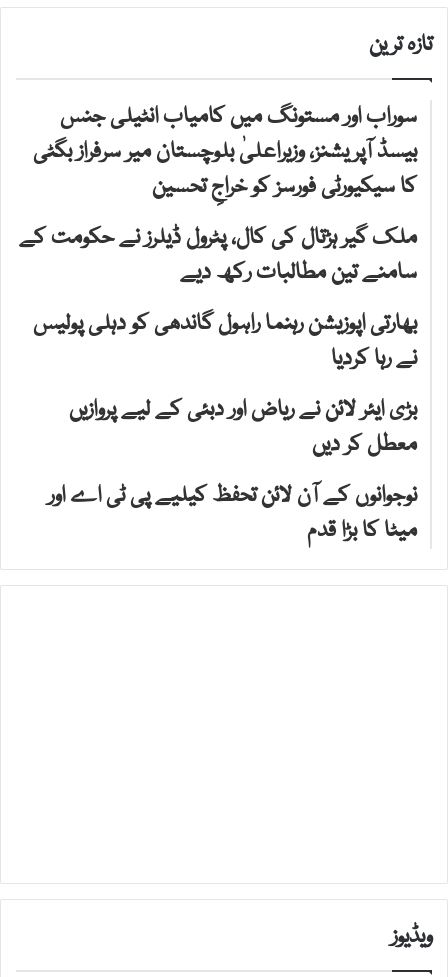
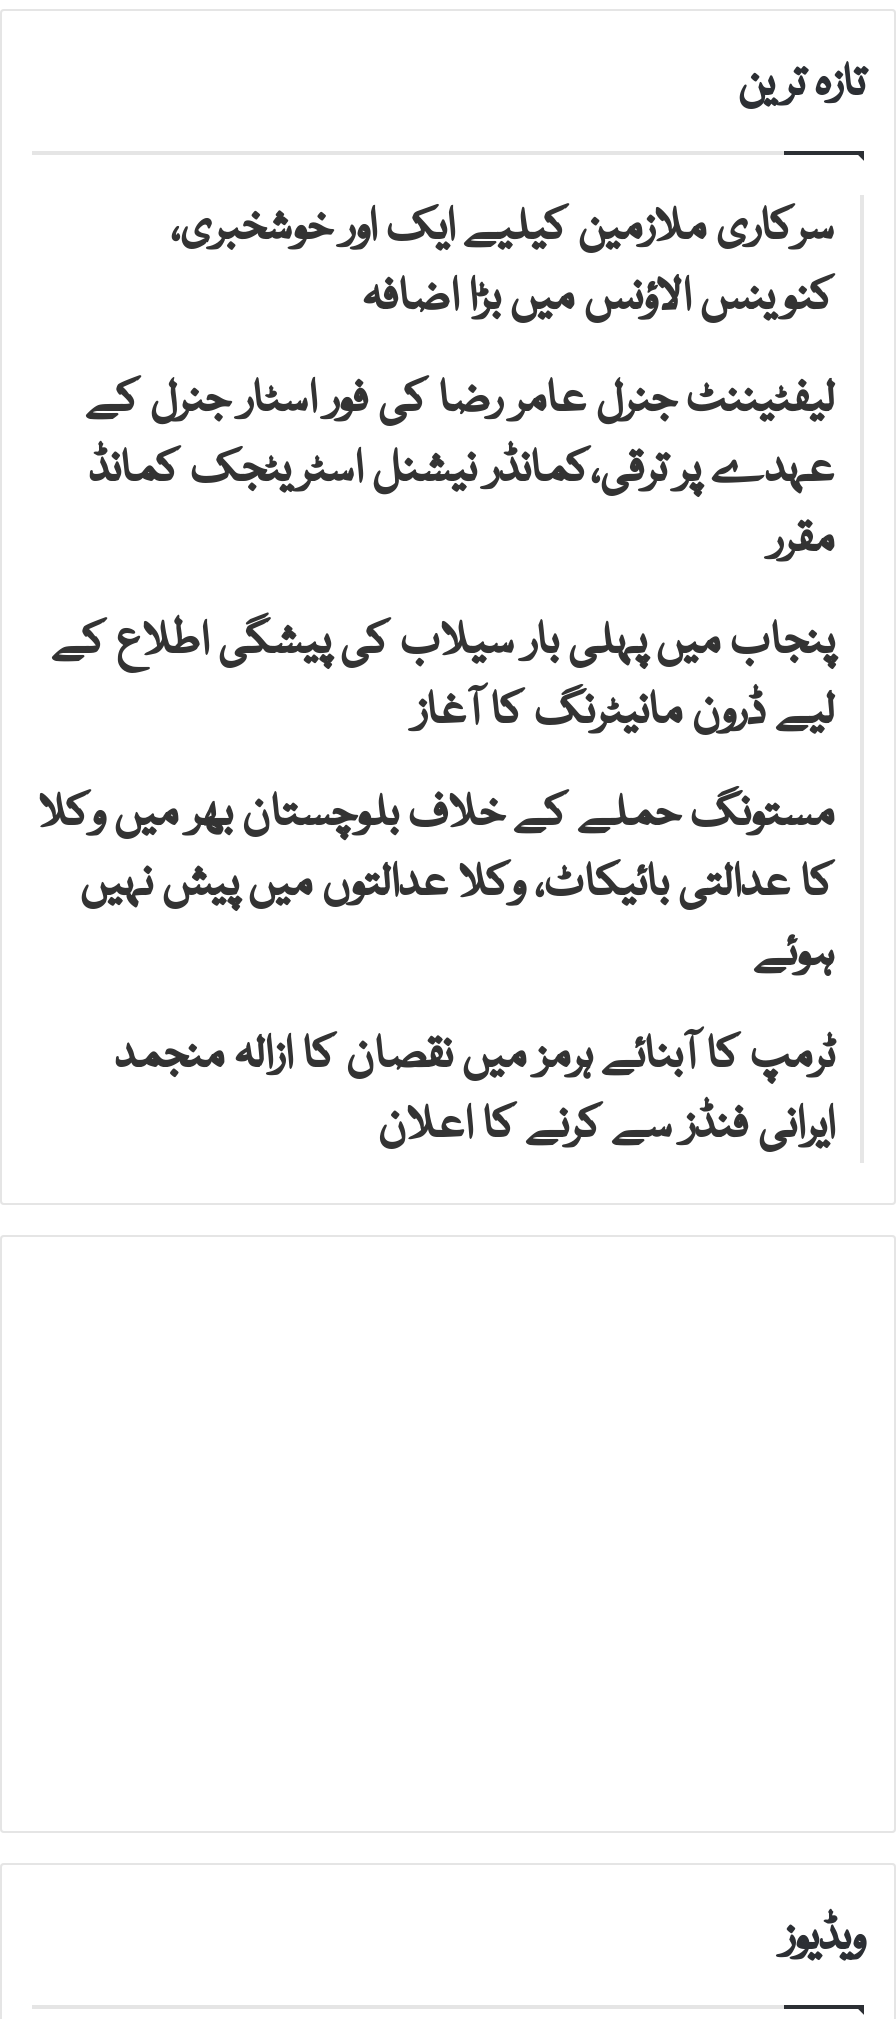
- سوراب اور مستونگ میں کامیاب انٹیلی جنس
- بیسڈ آپریشنز، وزیراعلیٰ بلوچستان میر سرفراز بگٹی
- کا سیکیورٹی فورسز کو خراجِ تحسین
+ سرکاری ملازمین کیلیے ایک اور خوشخبری،
+ کنوینس الاؤنس میں بڑا اضافہ

- ملک گیر ہڑتال کی کال، پٹرول ڈیلرز نے حکومت کے
- سامنے تین مطالبات رکھ دیے
+ لیفٹیننٹ جنرل عامر رضا کی فور اسٹار جنرل کے
+ عہدے پر ترقی،کمانڈر نیشنل اسٹریٹجک کمانڈ
+ مقرر

- بھارتی اپوزیشن رہنما راہول گاندھی کو دہلی پولیس
- نے رہا کردیا
+ پنجاب میں پہلی بار سیلاب کی پیشگی اطلاع کے
+ لیے ڈرون مانیٹرنگ کا آغاز

- بڑی ایئر لائن نے ریاض اور دبئی کے لیے پروازیں
- معطل کر دیں
+ مستونگ حملے کے خلاف بلوچستان بھر میں وکلا
+ کا عدالتی بائیکاٹ، وکلا عدالتوں میں پیش نہیں
+ ہوئے

- نوجوانوں کے آن لائن تحفظ کیلیے پی ٹی اے اور
- میٹا کا بڑا قدم
+ ٹرمپ کا آبنائے ہرمز میں نقصان کا ازالہ منجمد
+ ایرانی فنڈز سے کرنے کا اعلان
